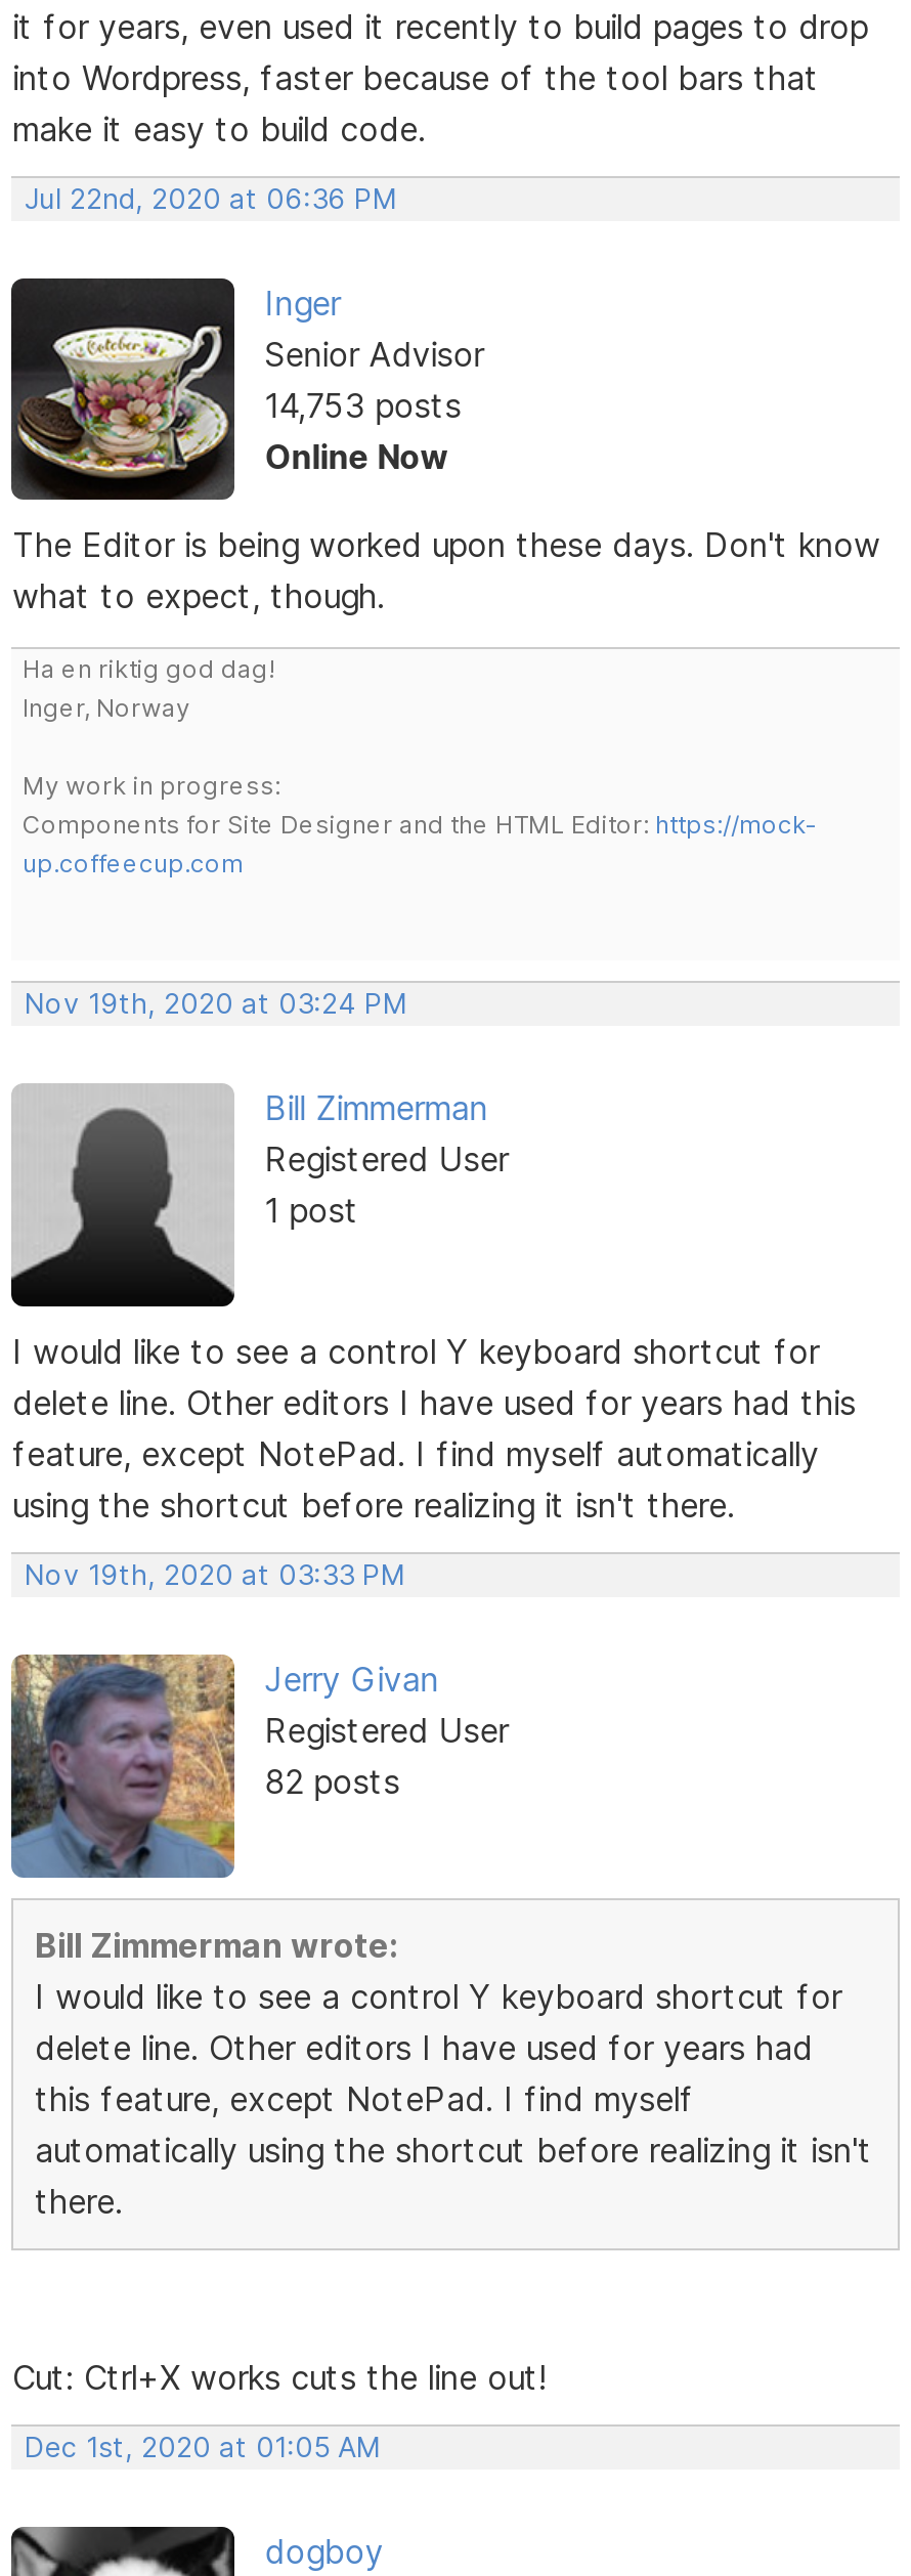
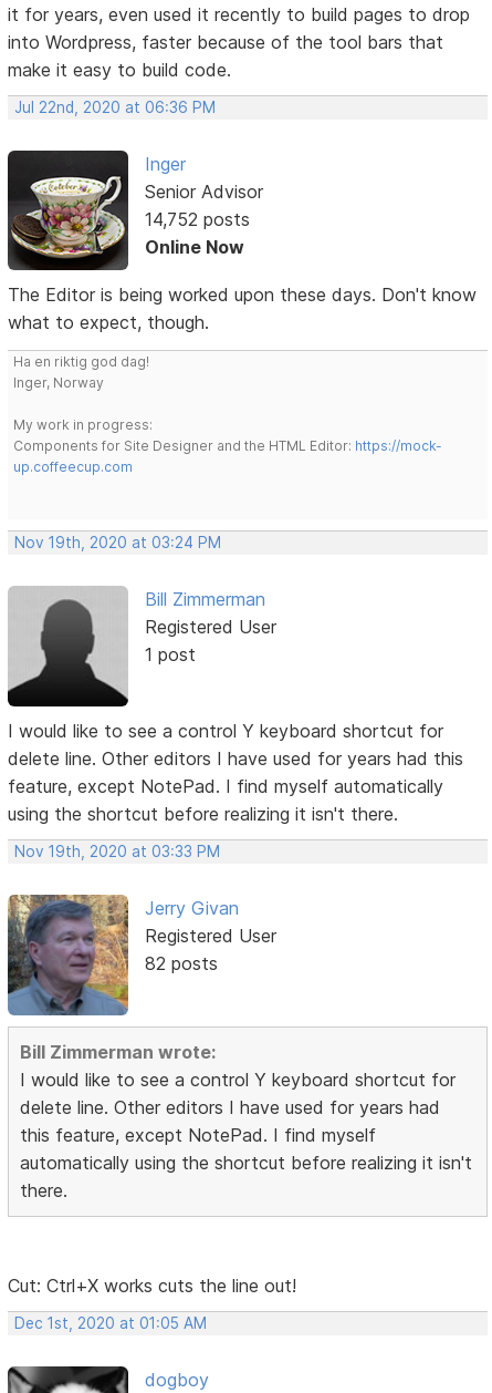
- 14,753 posts
+ 14,752 posts
